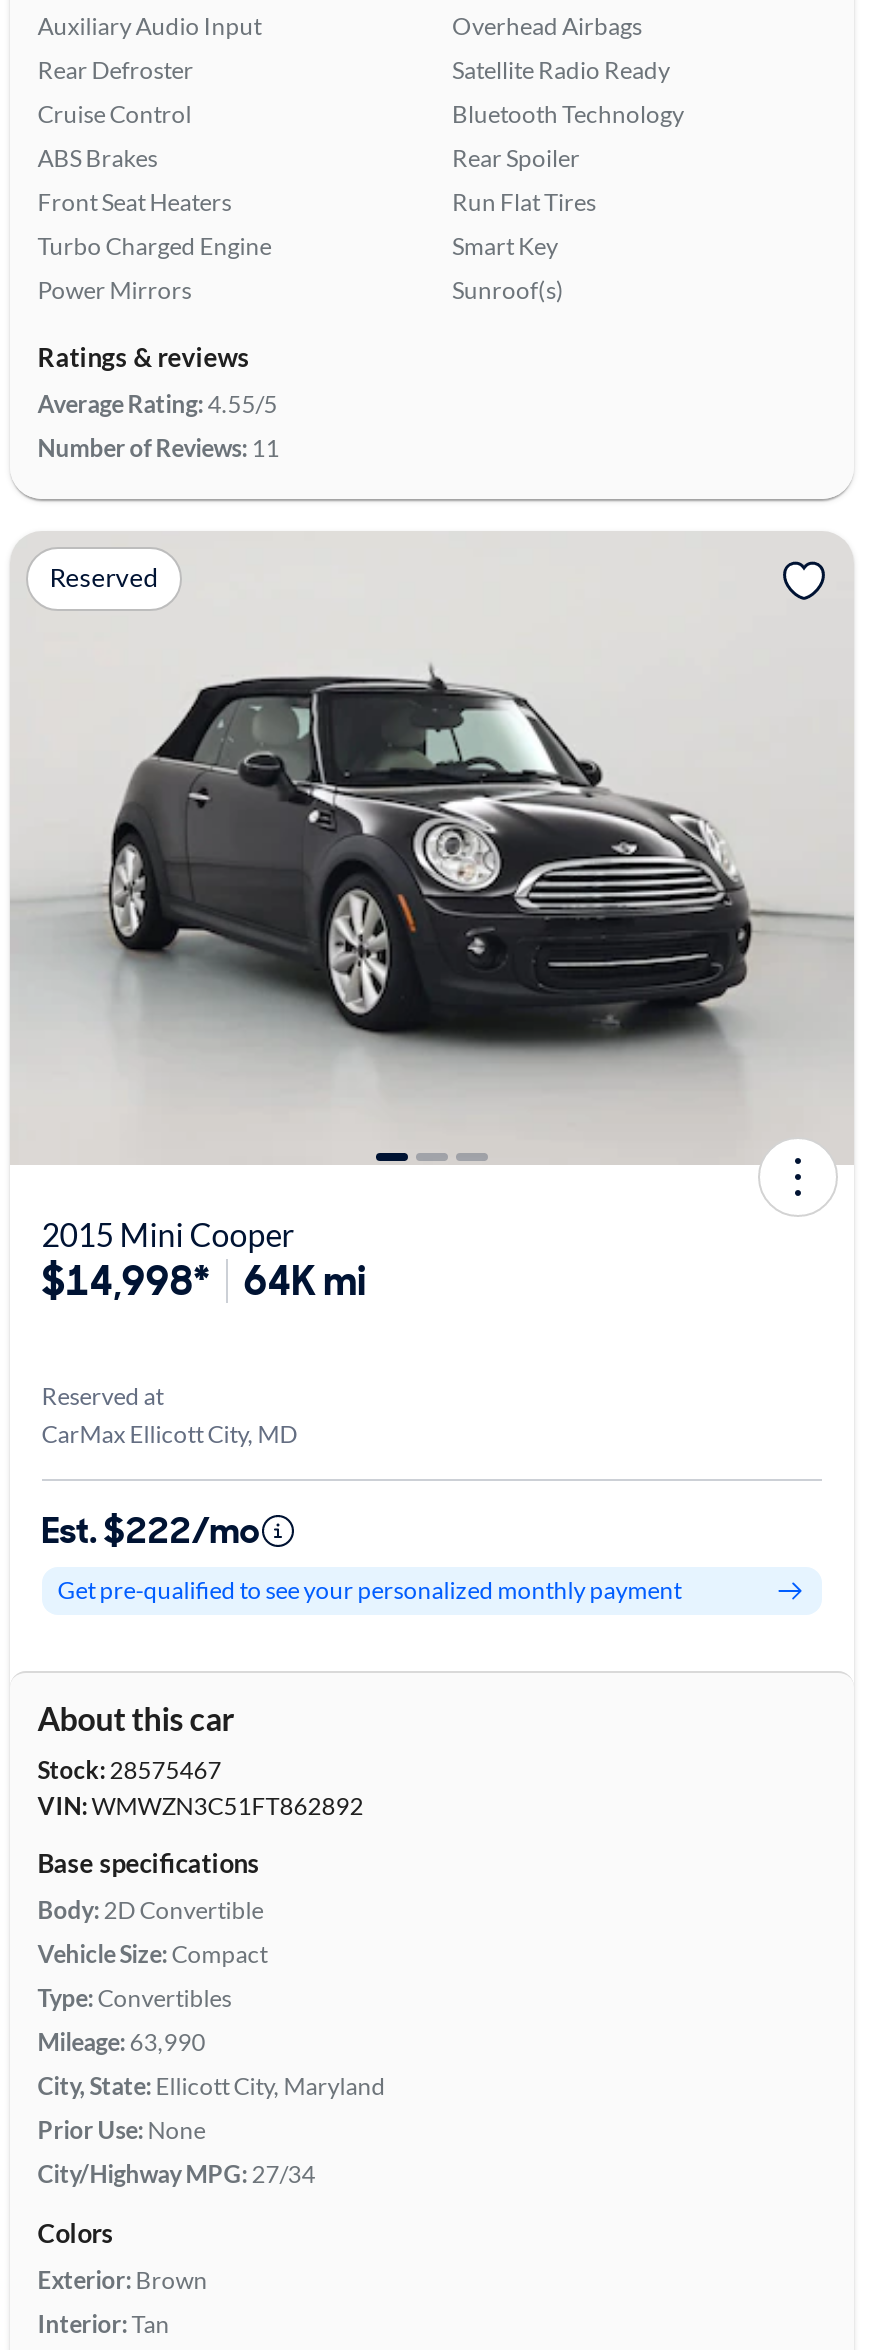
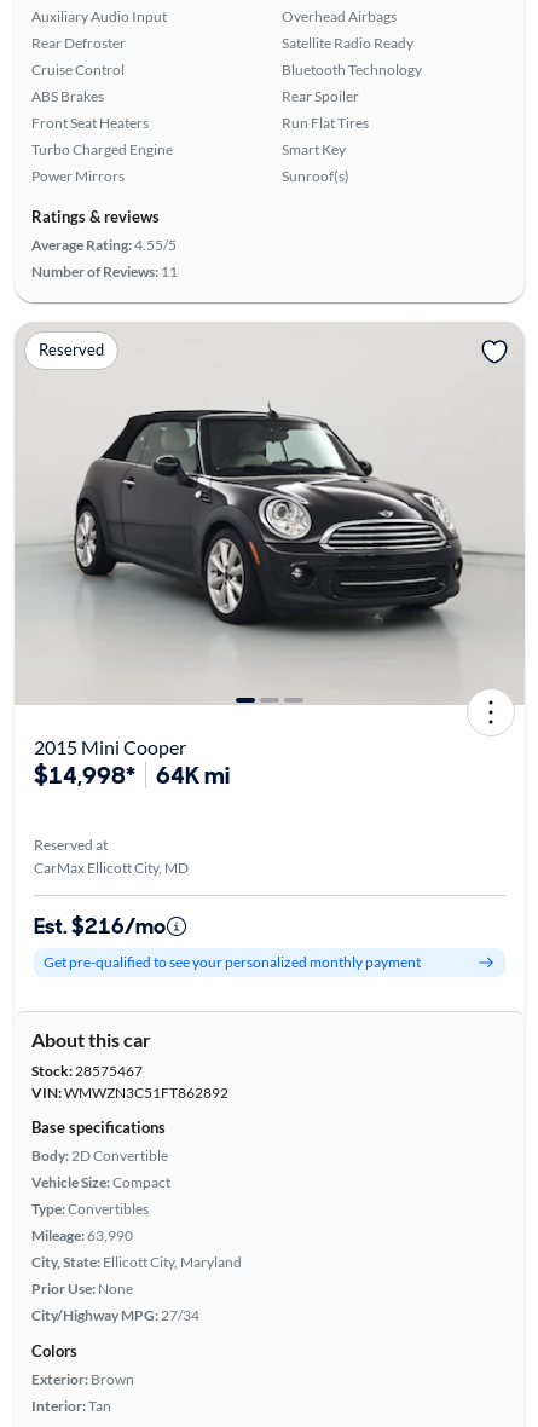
- Est. $222/mo
+ Est. $216/mo
